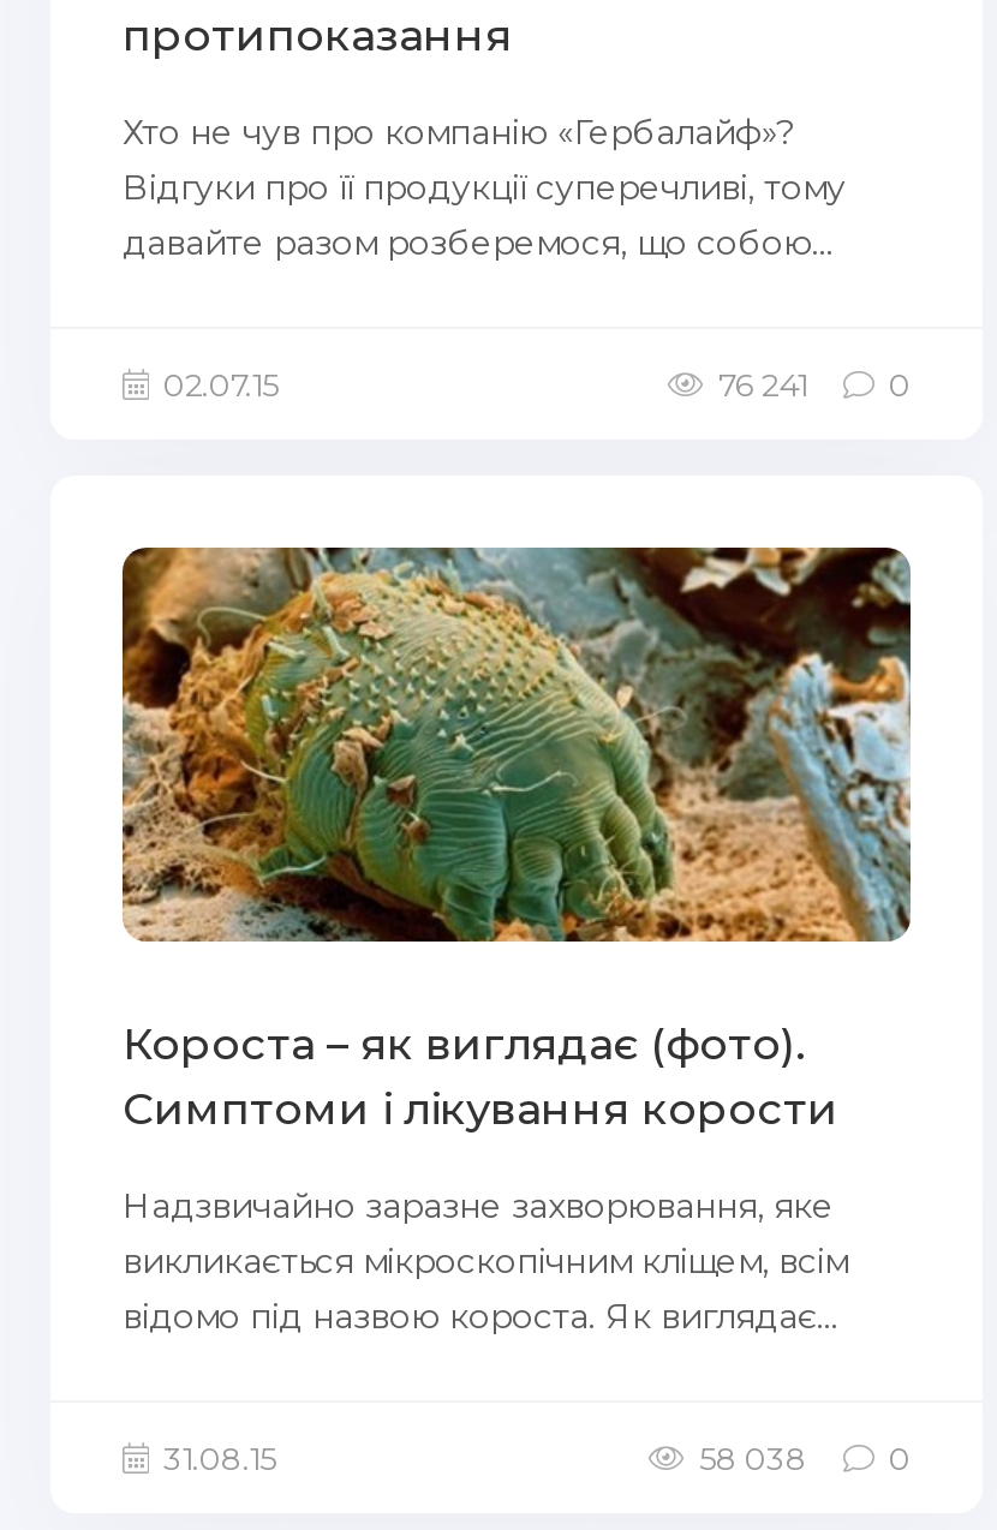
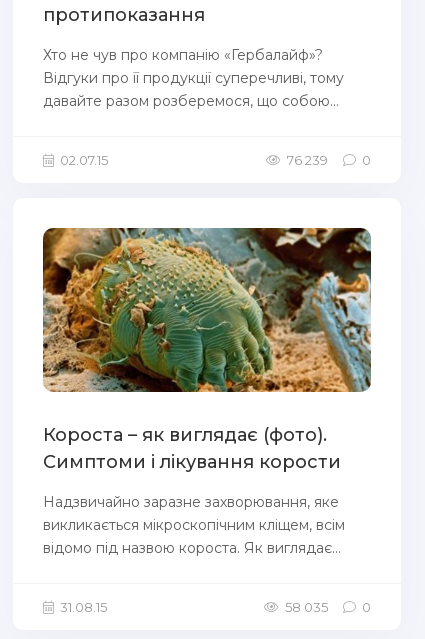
- 76 241
+ 76 239

- 58 038
+ 58 035
